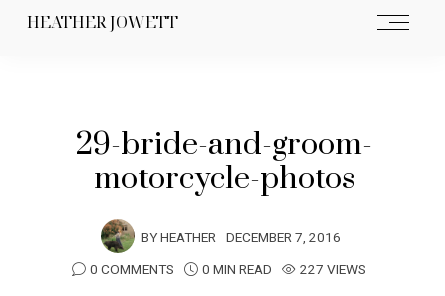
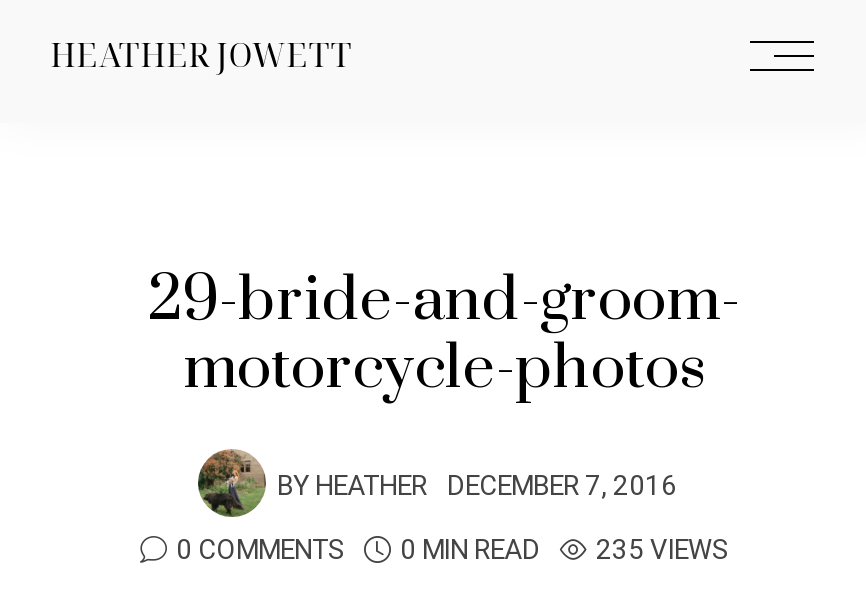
- 0 COMMENTS 0 MIN READ 227 VIEWS
+ 0 COMMENTS 0 MIN READ 235 VIEWS
